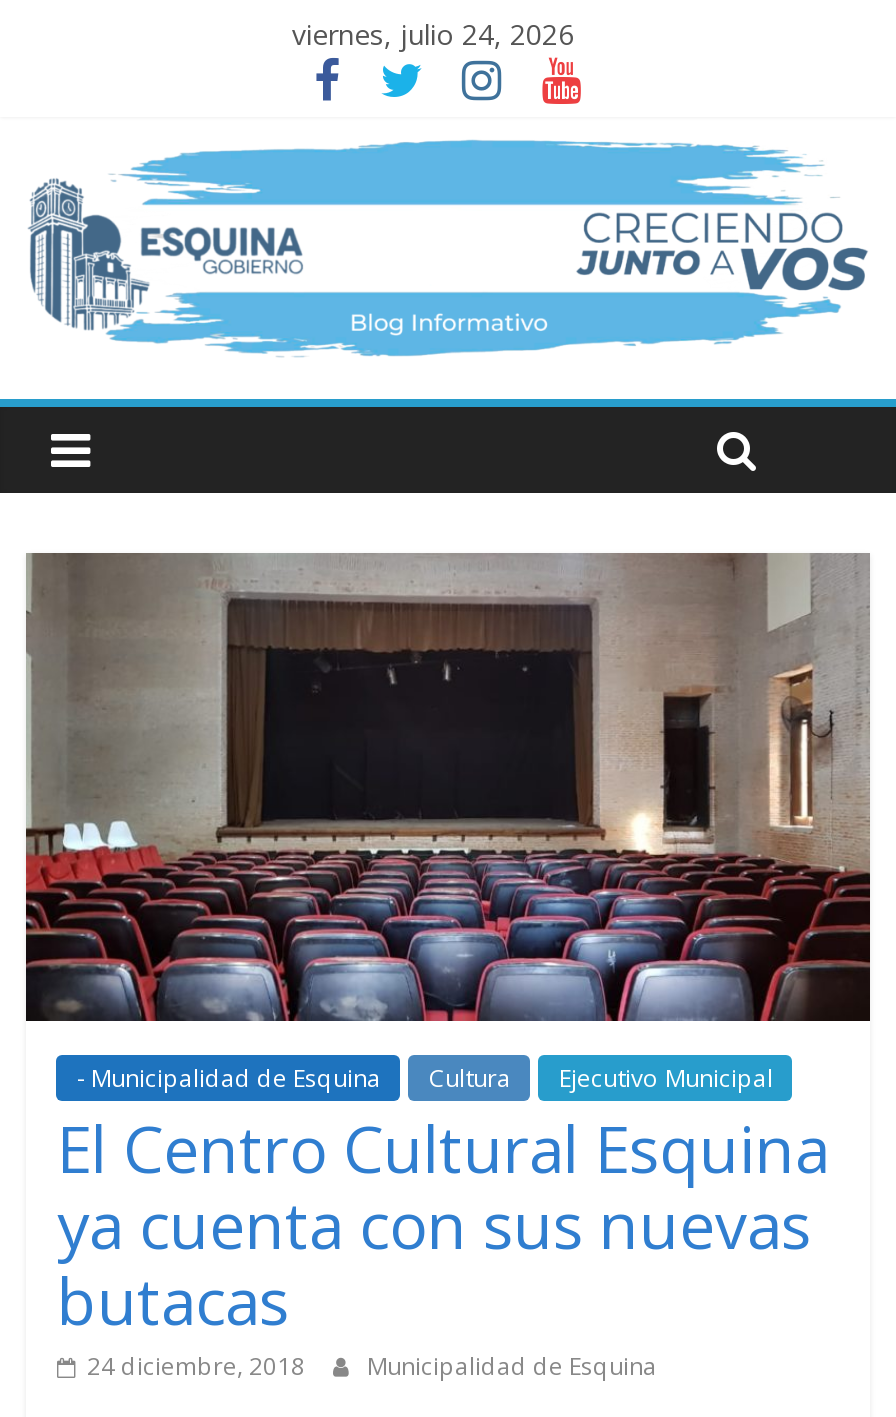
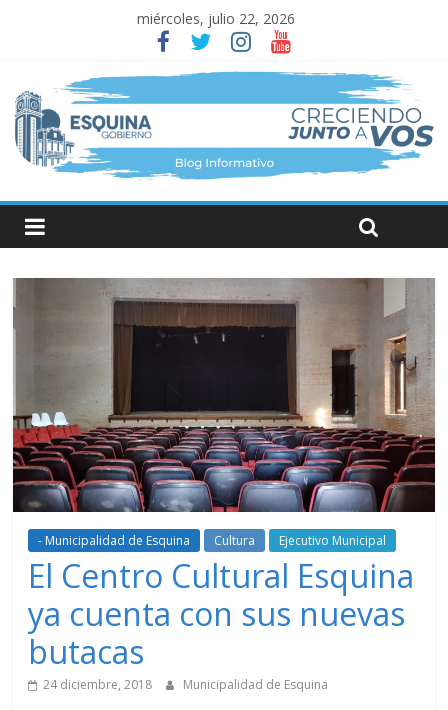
- viernes, julio 24, 2026
+ miércoles, julio 22, 2026
